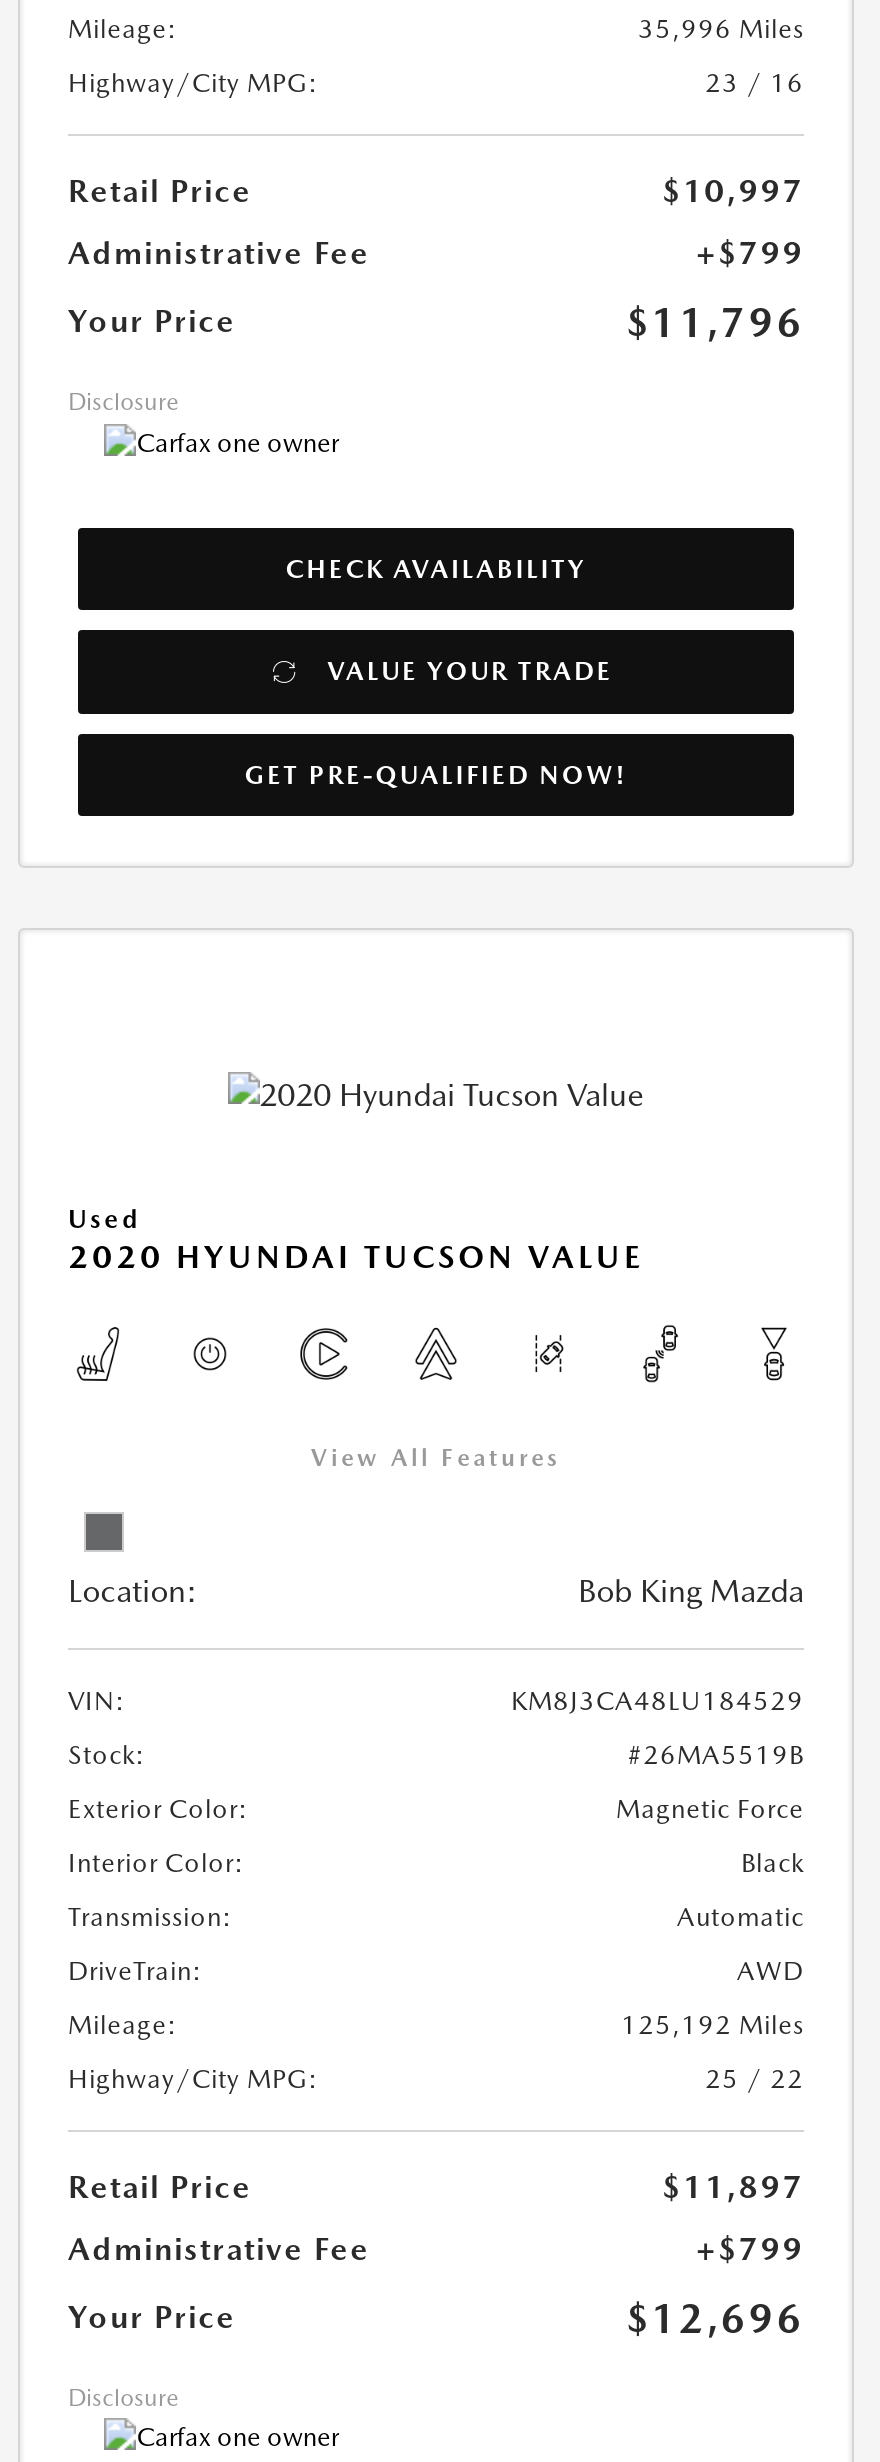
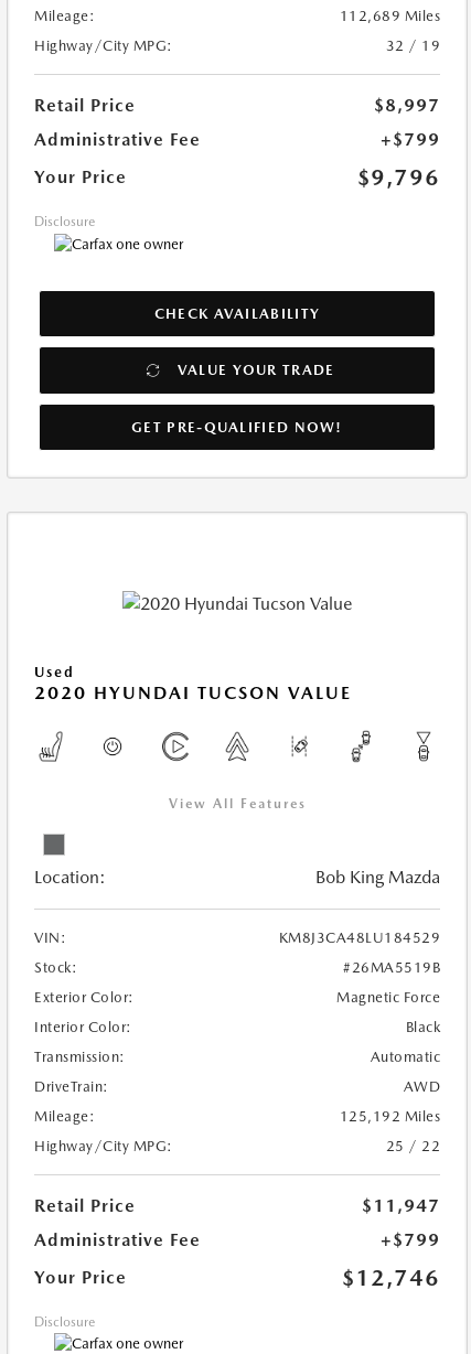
- 35,996 Miles
+ 112,689 Miles

- 23 / 16
+ 32 / 19

- $10,997
+ $8,997

- $11,796
+ $9,796

- $11,897
+ $11,947

- $12,696
+ $12,746
